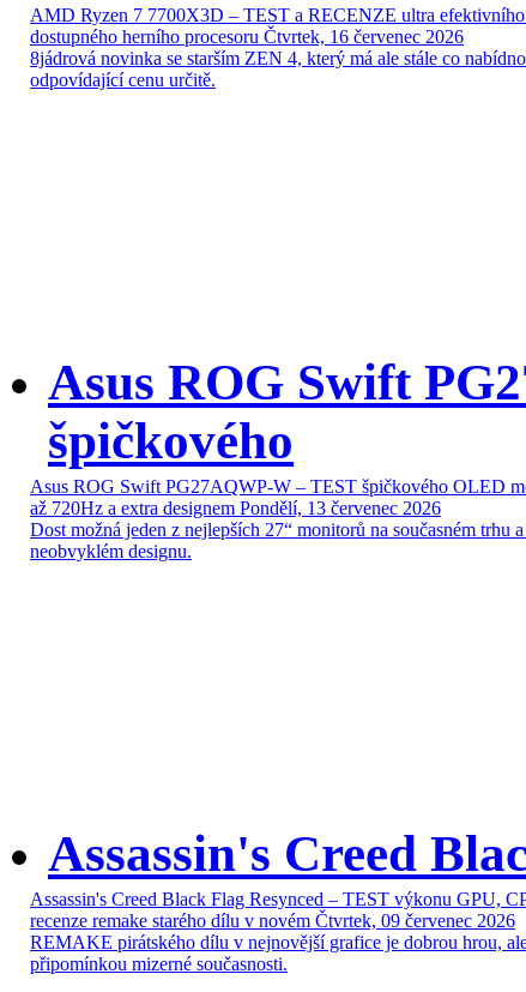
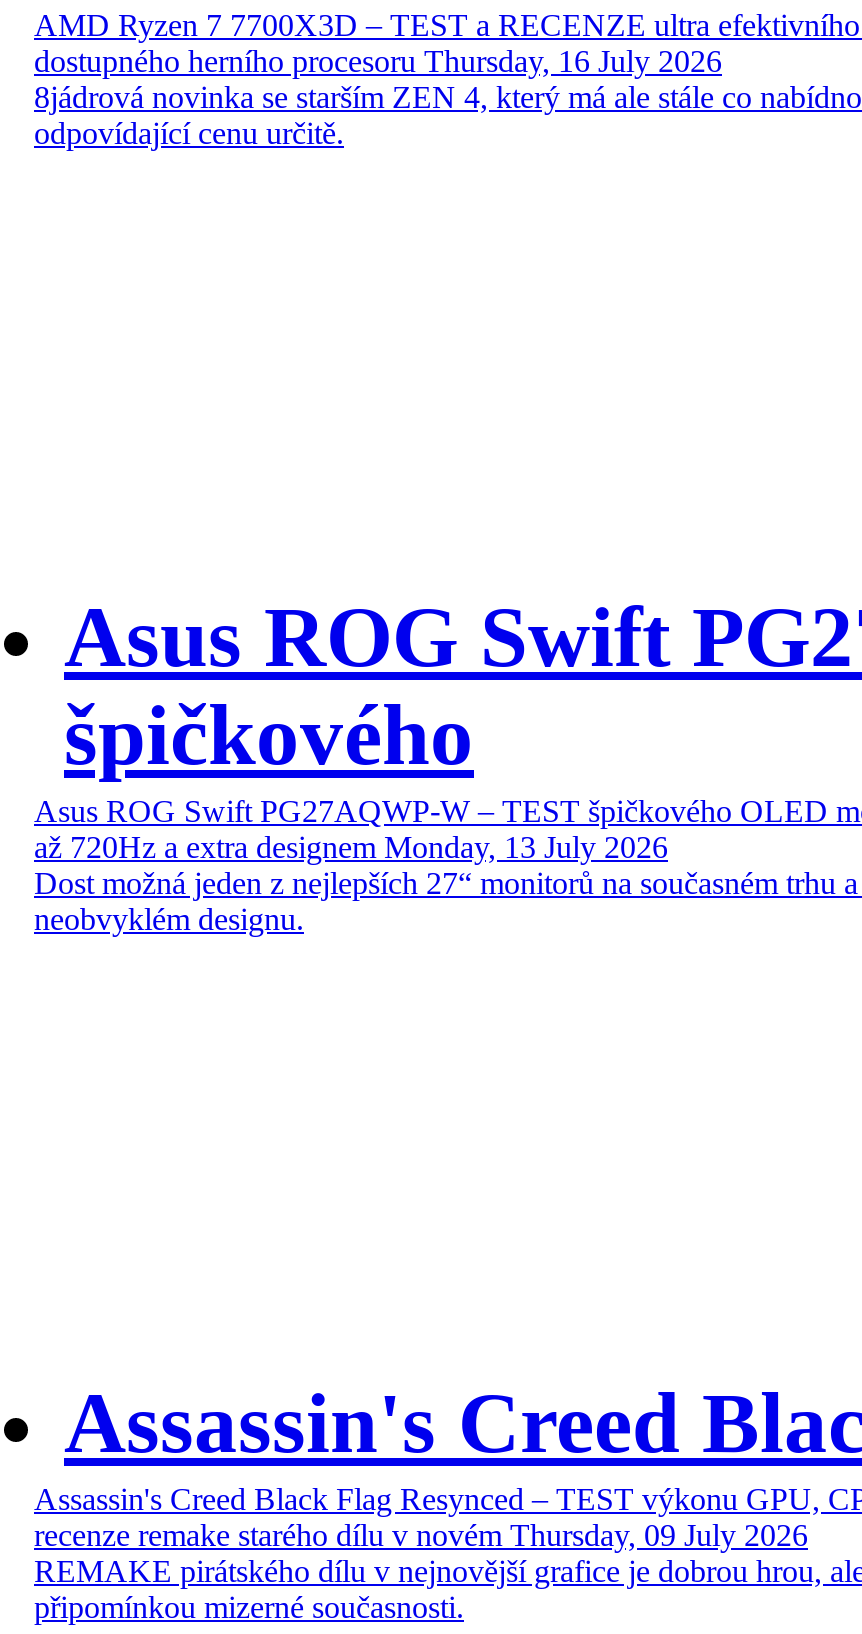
- dostupného herního procesoru Čtvrtek, 16 červenec 2026
+ dostupného herního procesoru Thursday, 16 July 2026

- až 720Hz a extra designem Pondělí, 13 červenec 2026
+ až 720Hz a extra designem Monday, 13 July 2026

- recenze remake starého dílu v novém Čtvrtek, 09 červenec 2026
+ recenze remake starého dílu v novém Thursday, 09 July 2026
